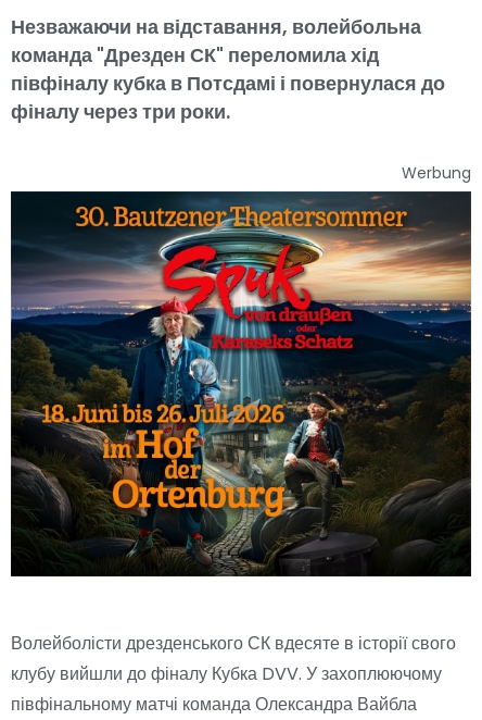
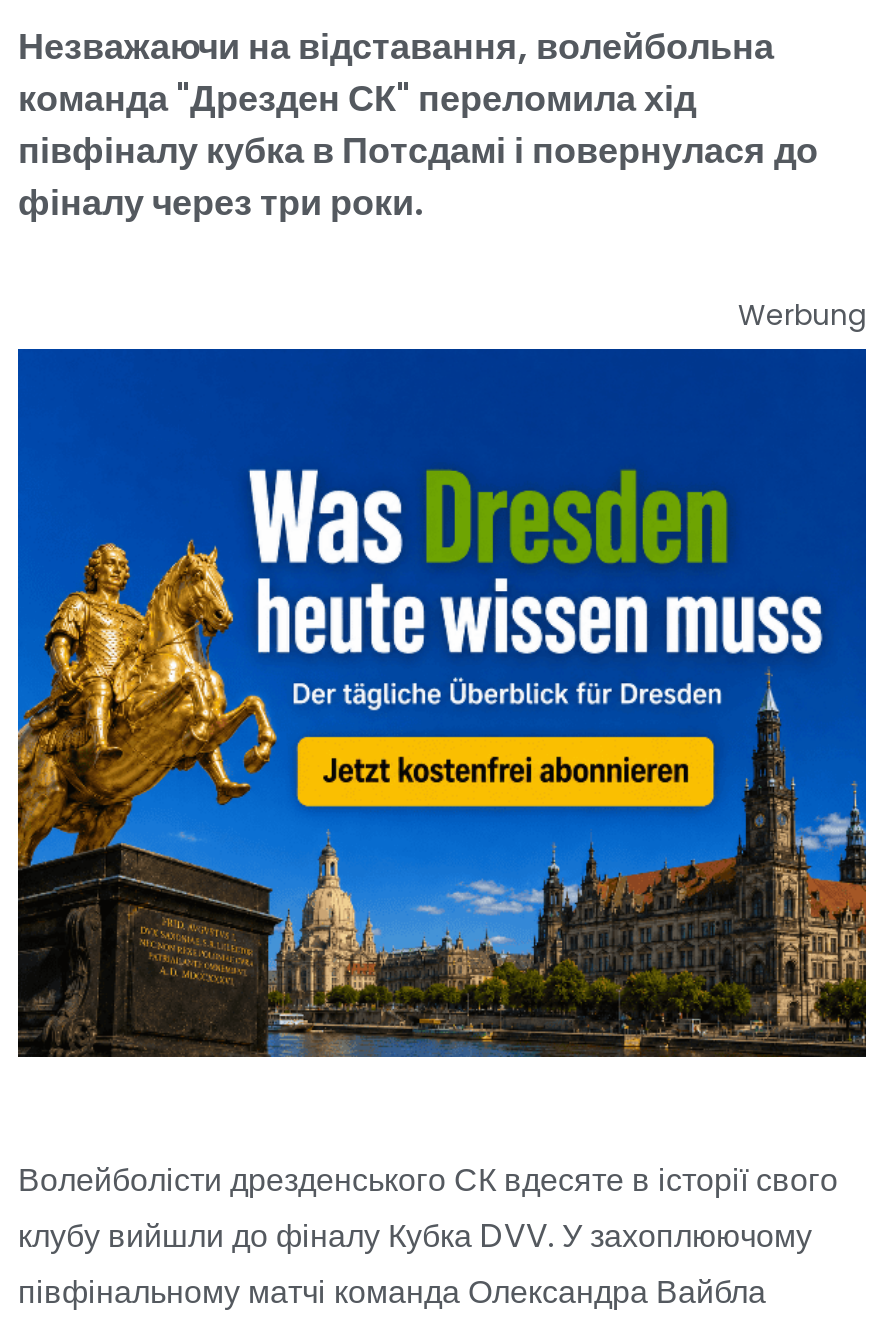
- [image]
+ [image]
